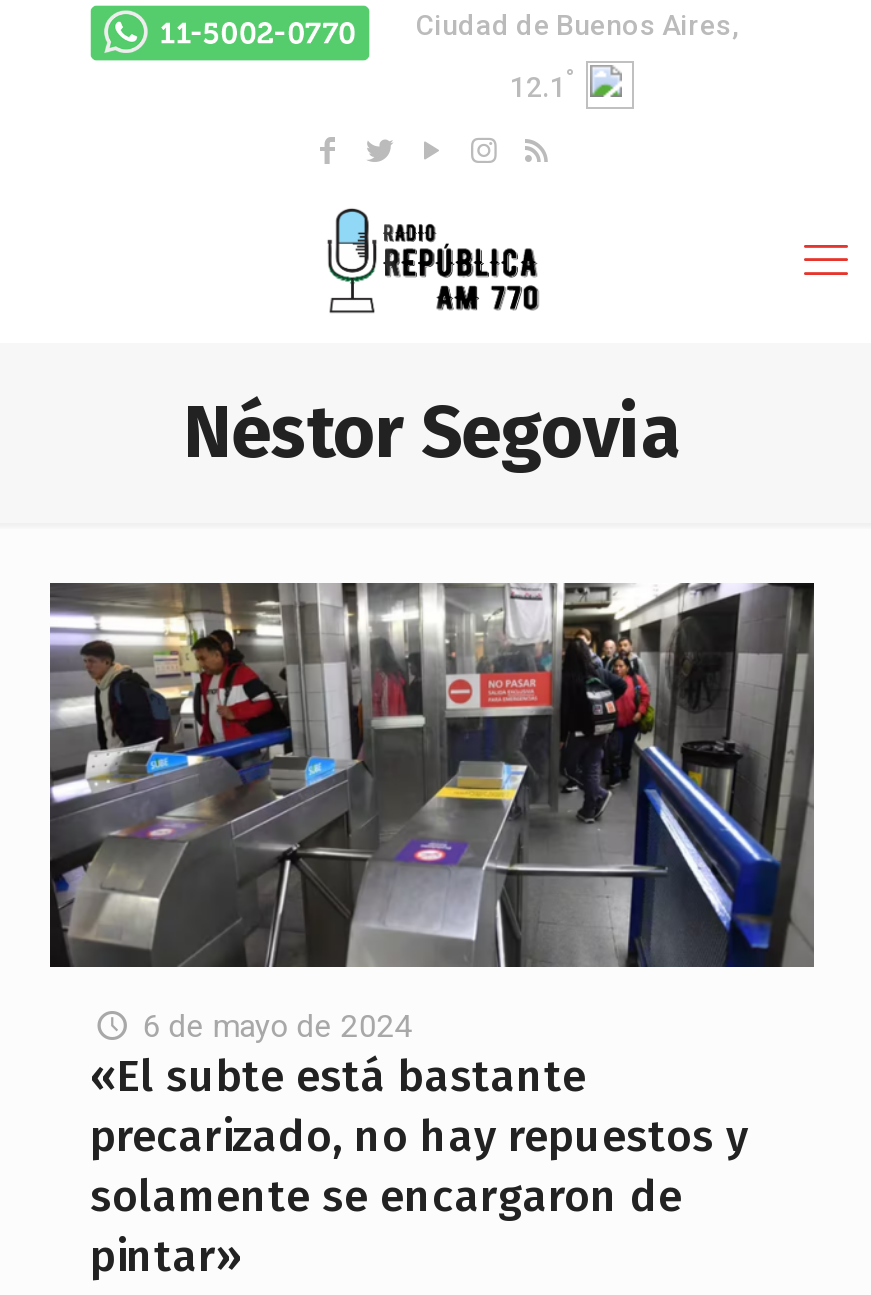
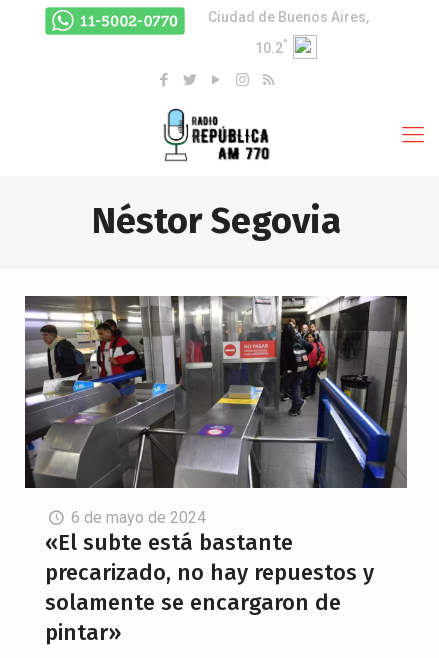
- 12.1 °
+ 10.2 °
